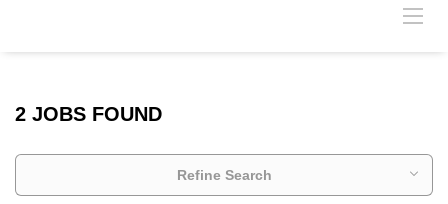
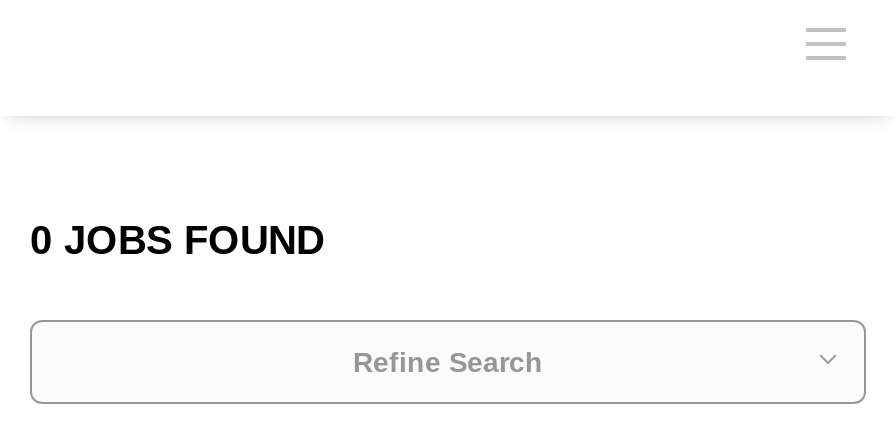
- 2 JOBS FOUND
+ 0 JOBS FOUND
